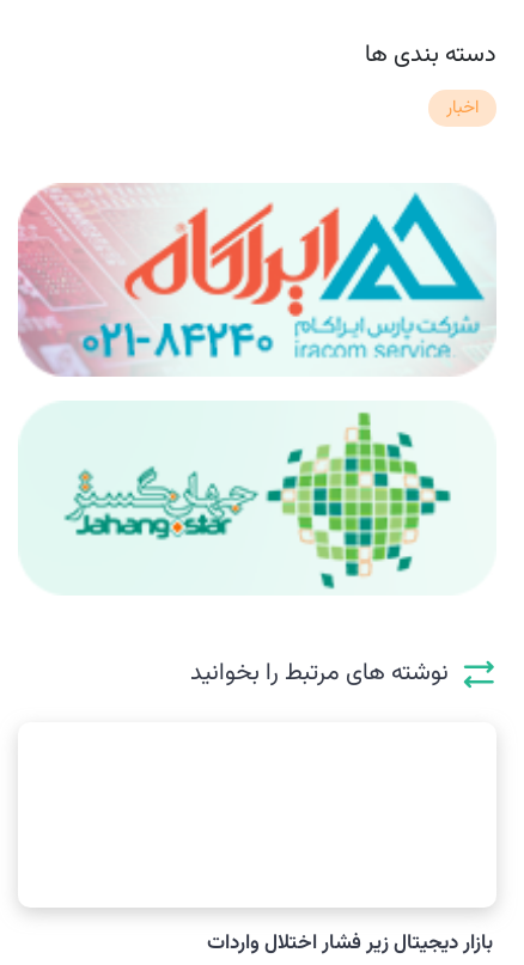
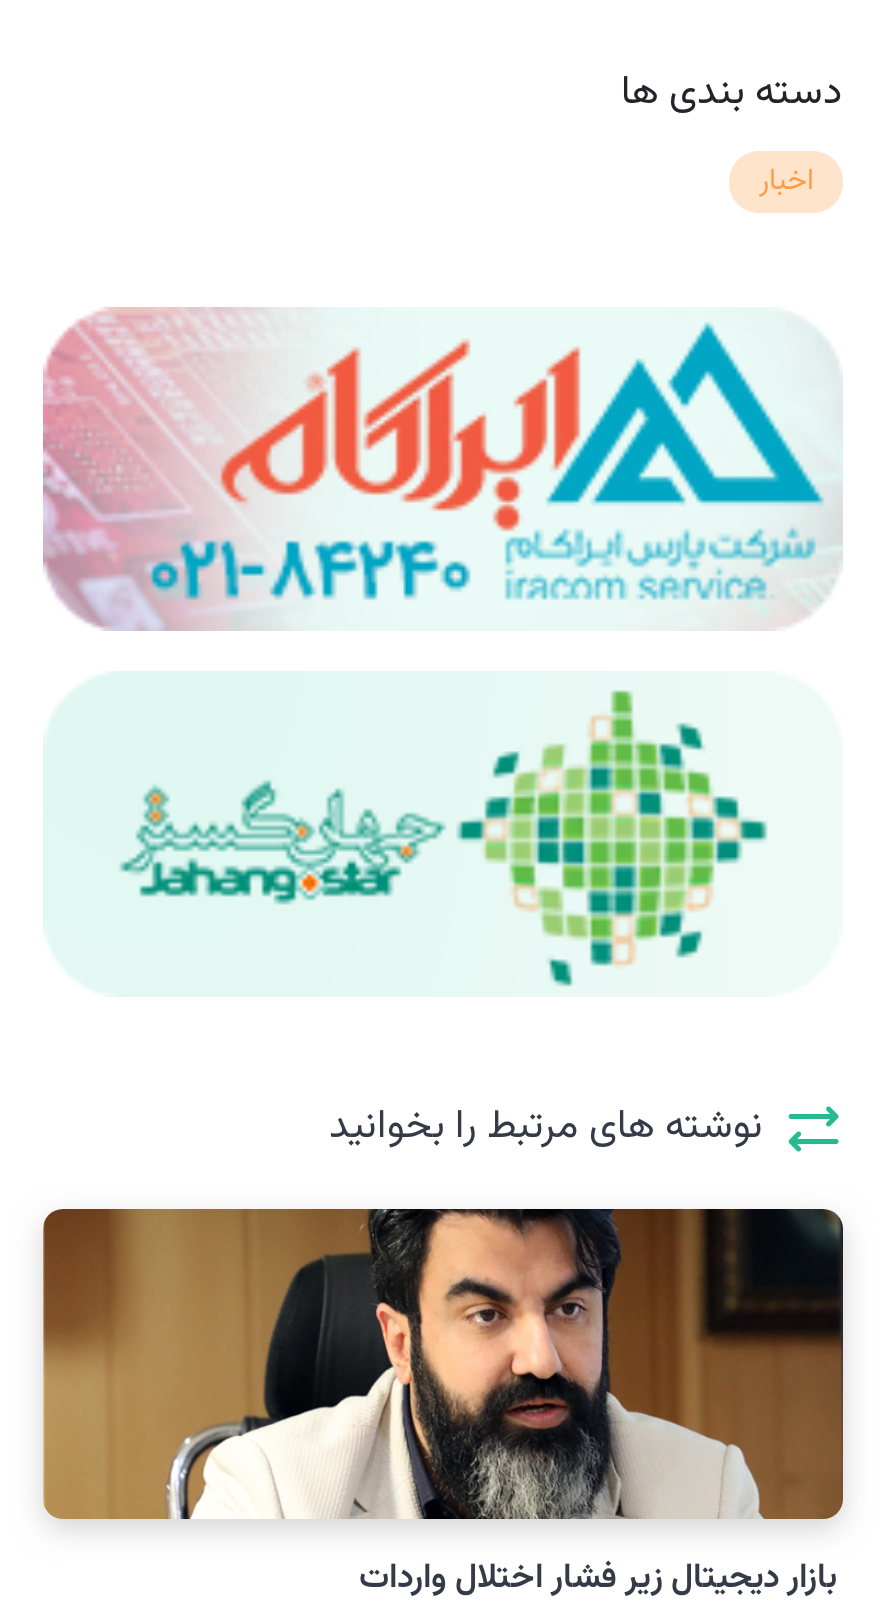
+ [image]
